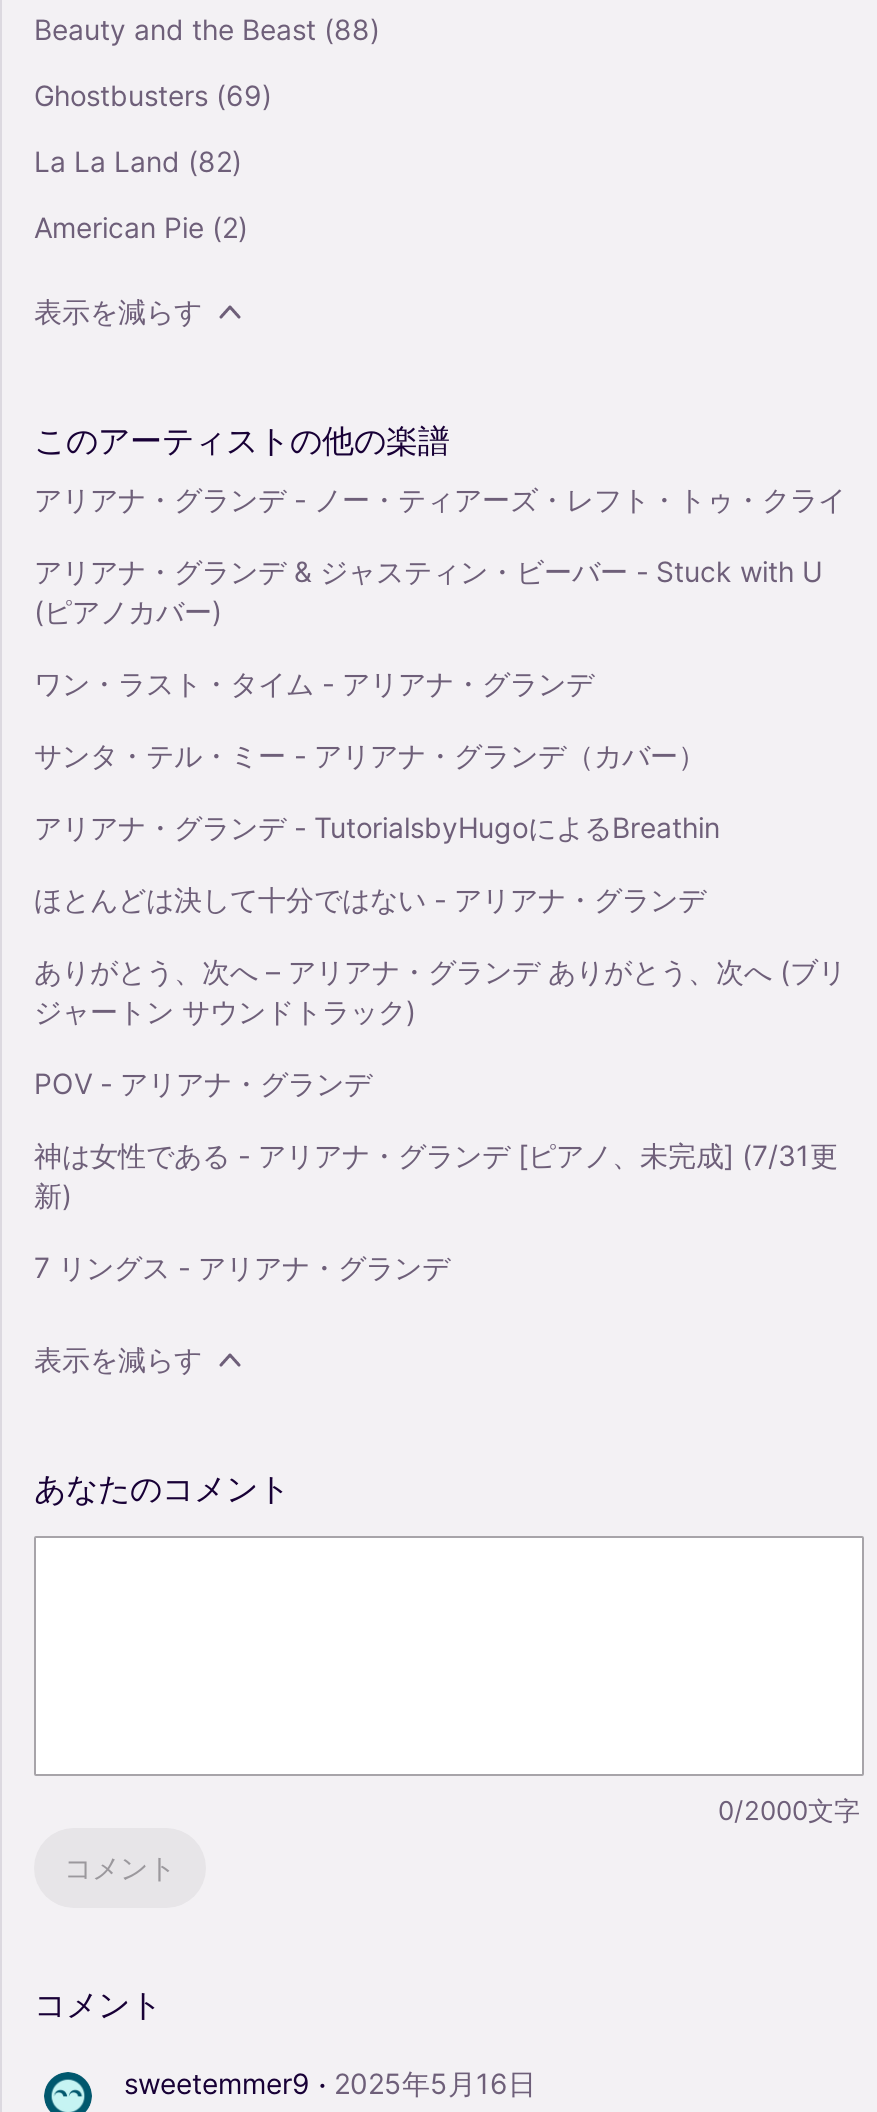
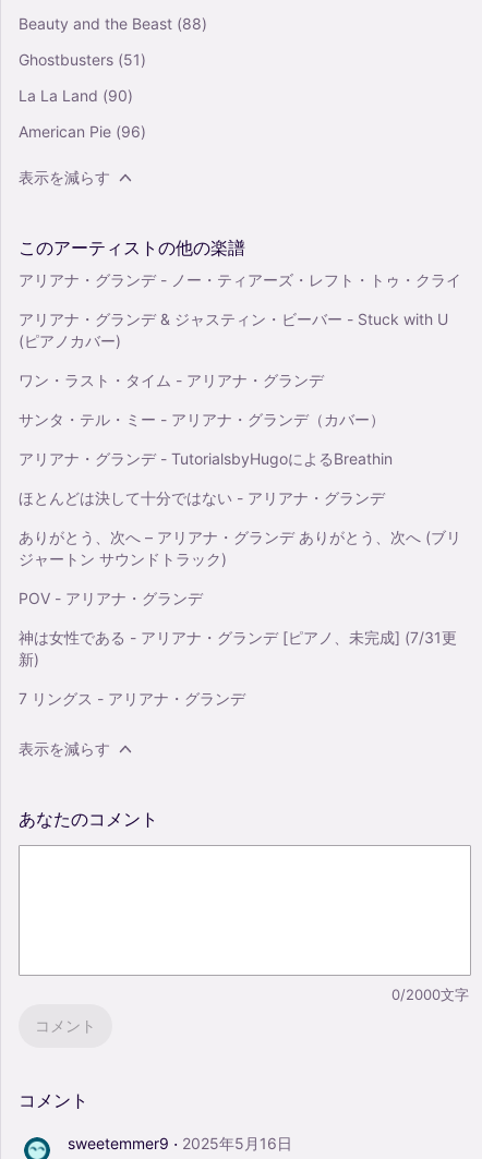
- Ghostbusters (69)
+ Ghostbusters (51)

- La La Land (82)
+ La La Land (90)

- American Pie (2)
+ American Pie (96)
